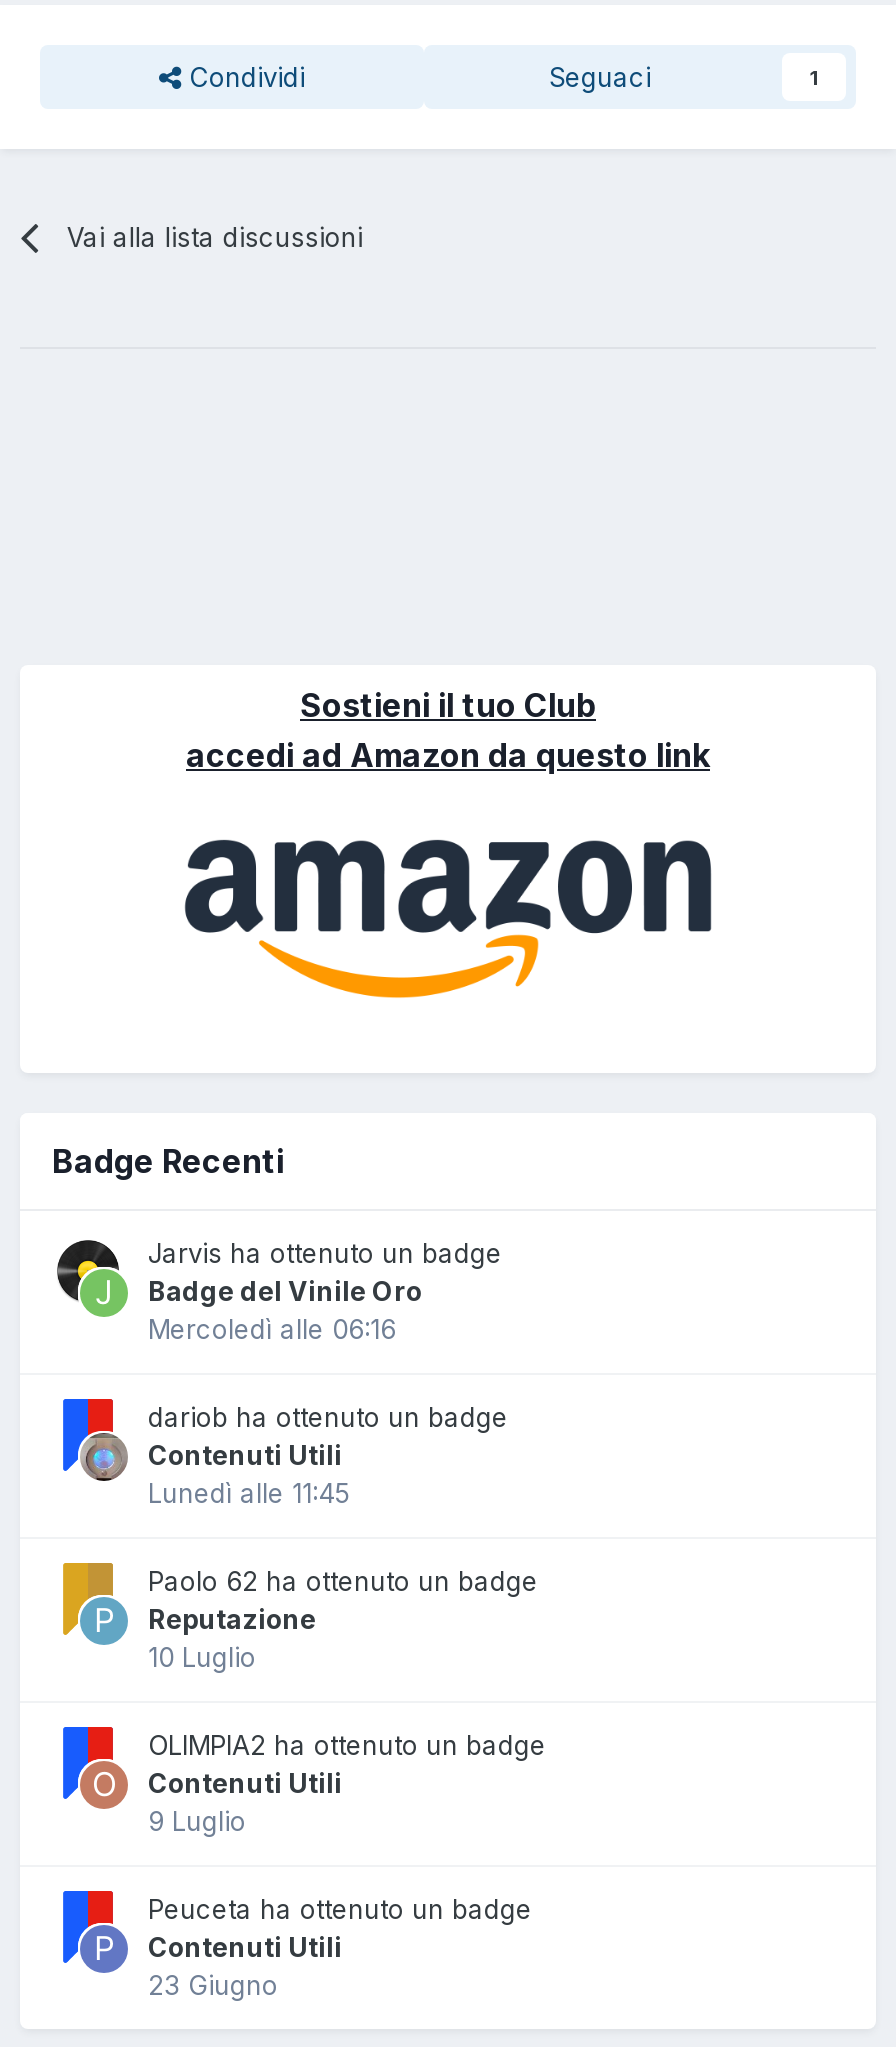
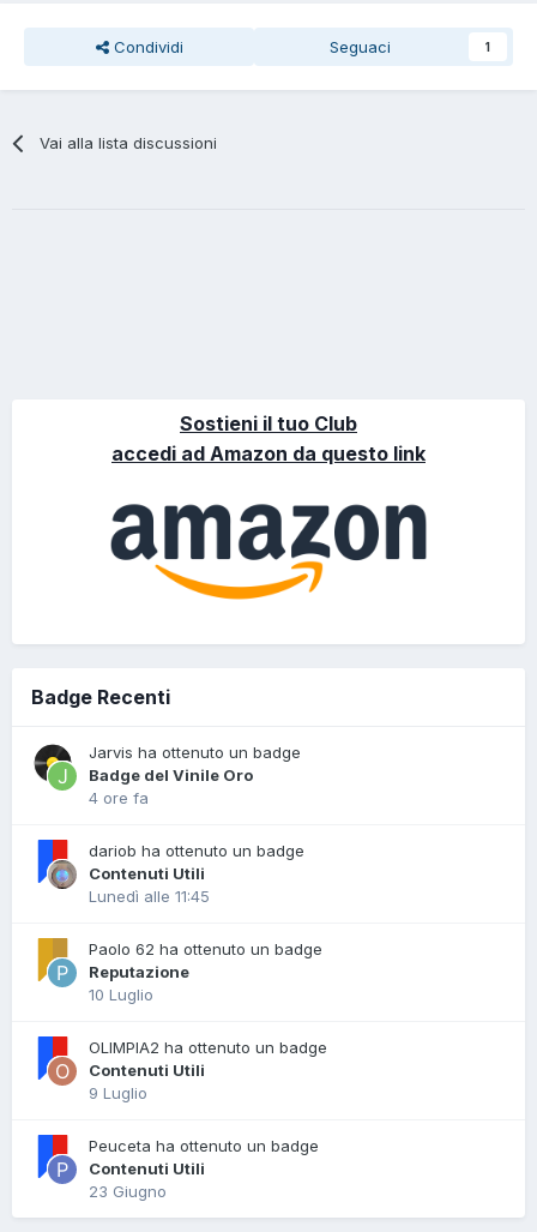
- Mercoledì alle 06:16
+ 4 ore fa
